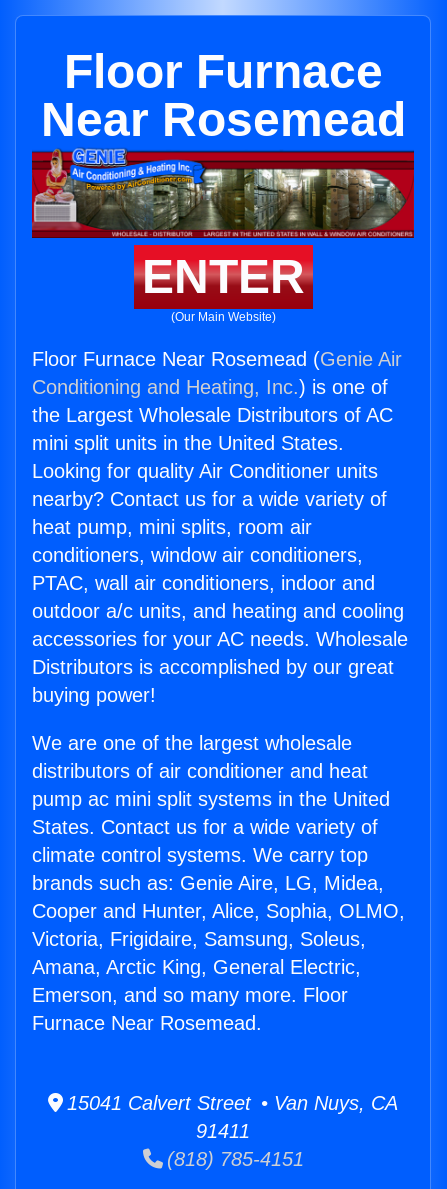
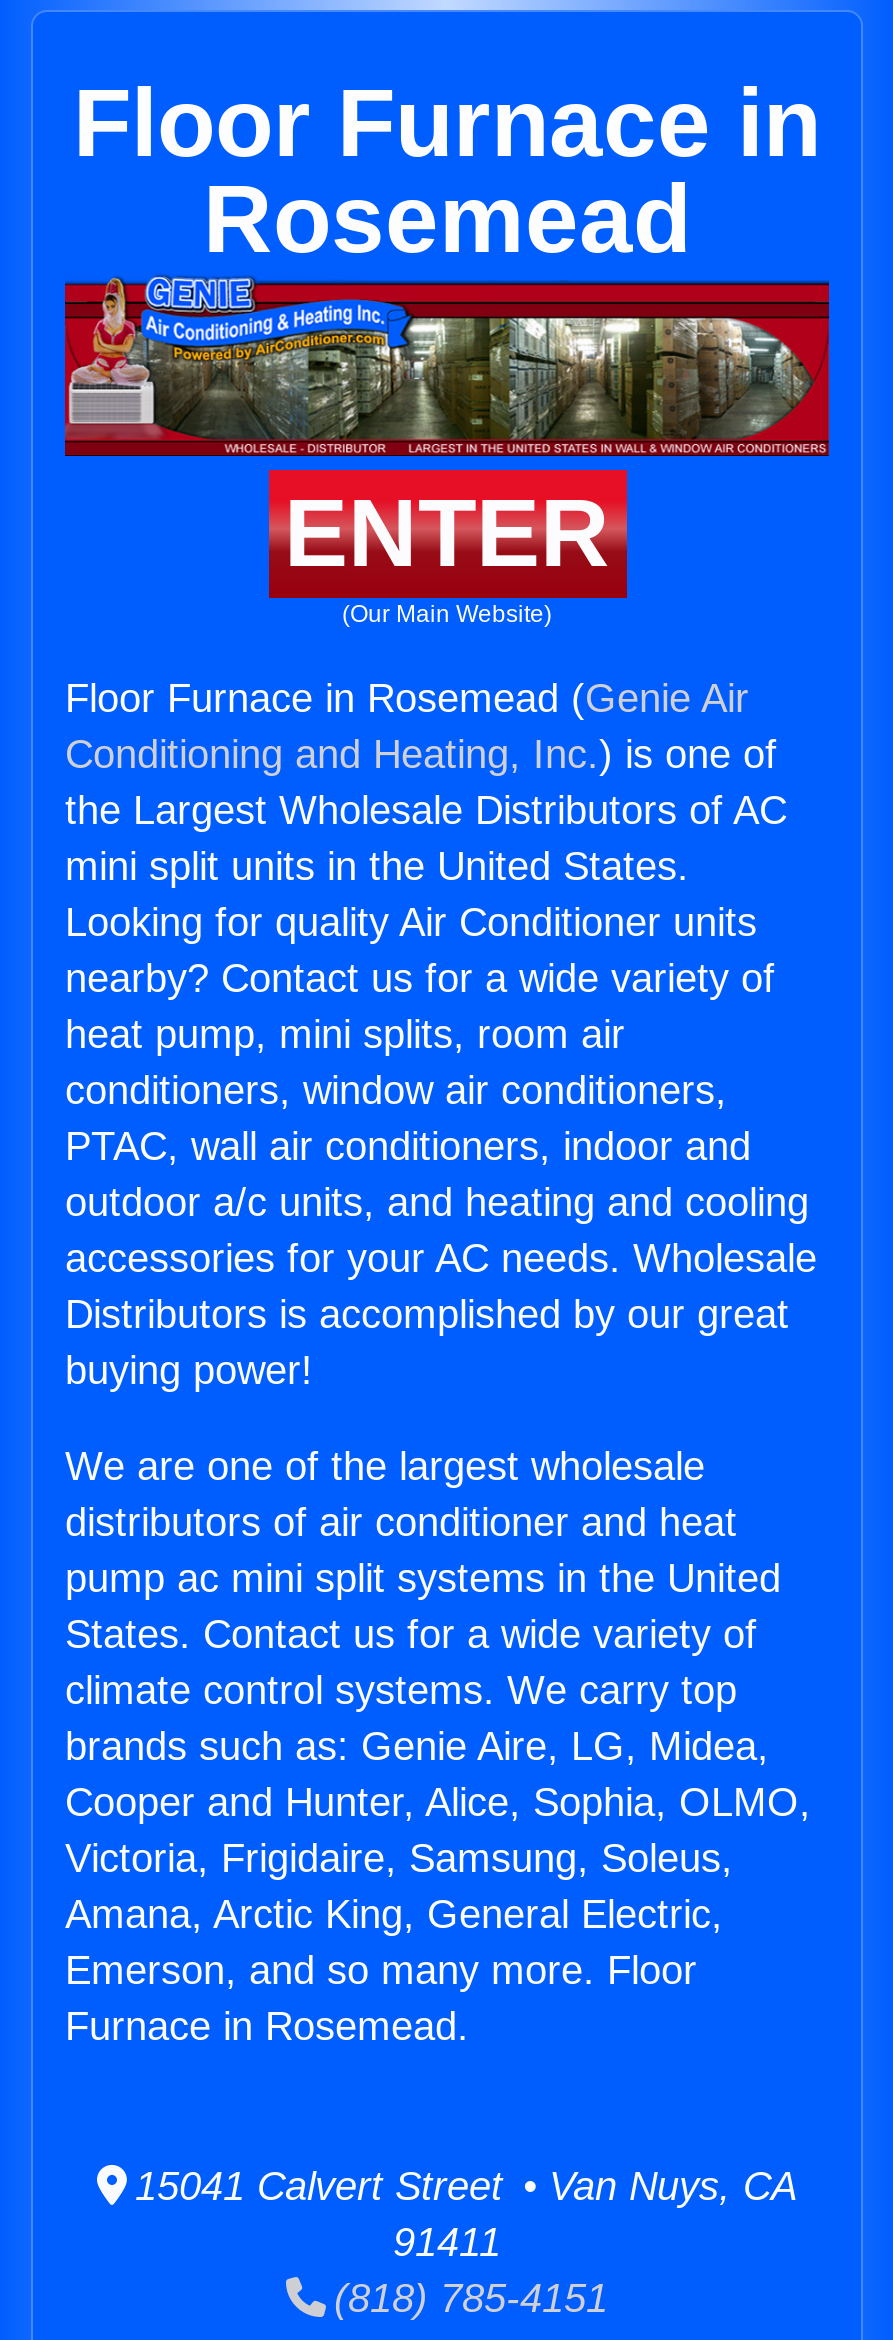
- Floor Furnace
- Near Rosemead
+ Floor Furnace in
+ Rosemead

- Floor Furnace Near Rosemead (Genie Air
+ Floor Furnace in Rosemead (Genie Air

- Furnace Near Rosemead.
+ Furnace in Rosemead.
